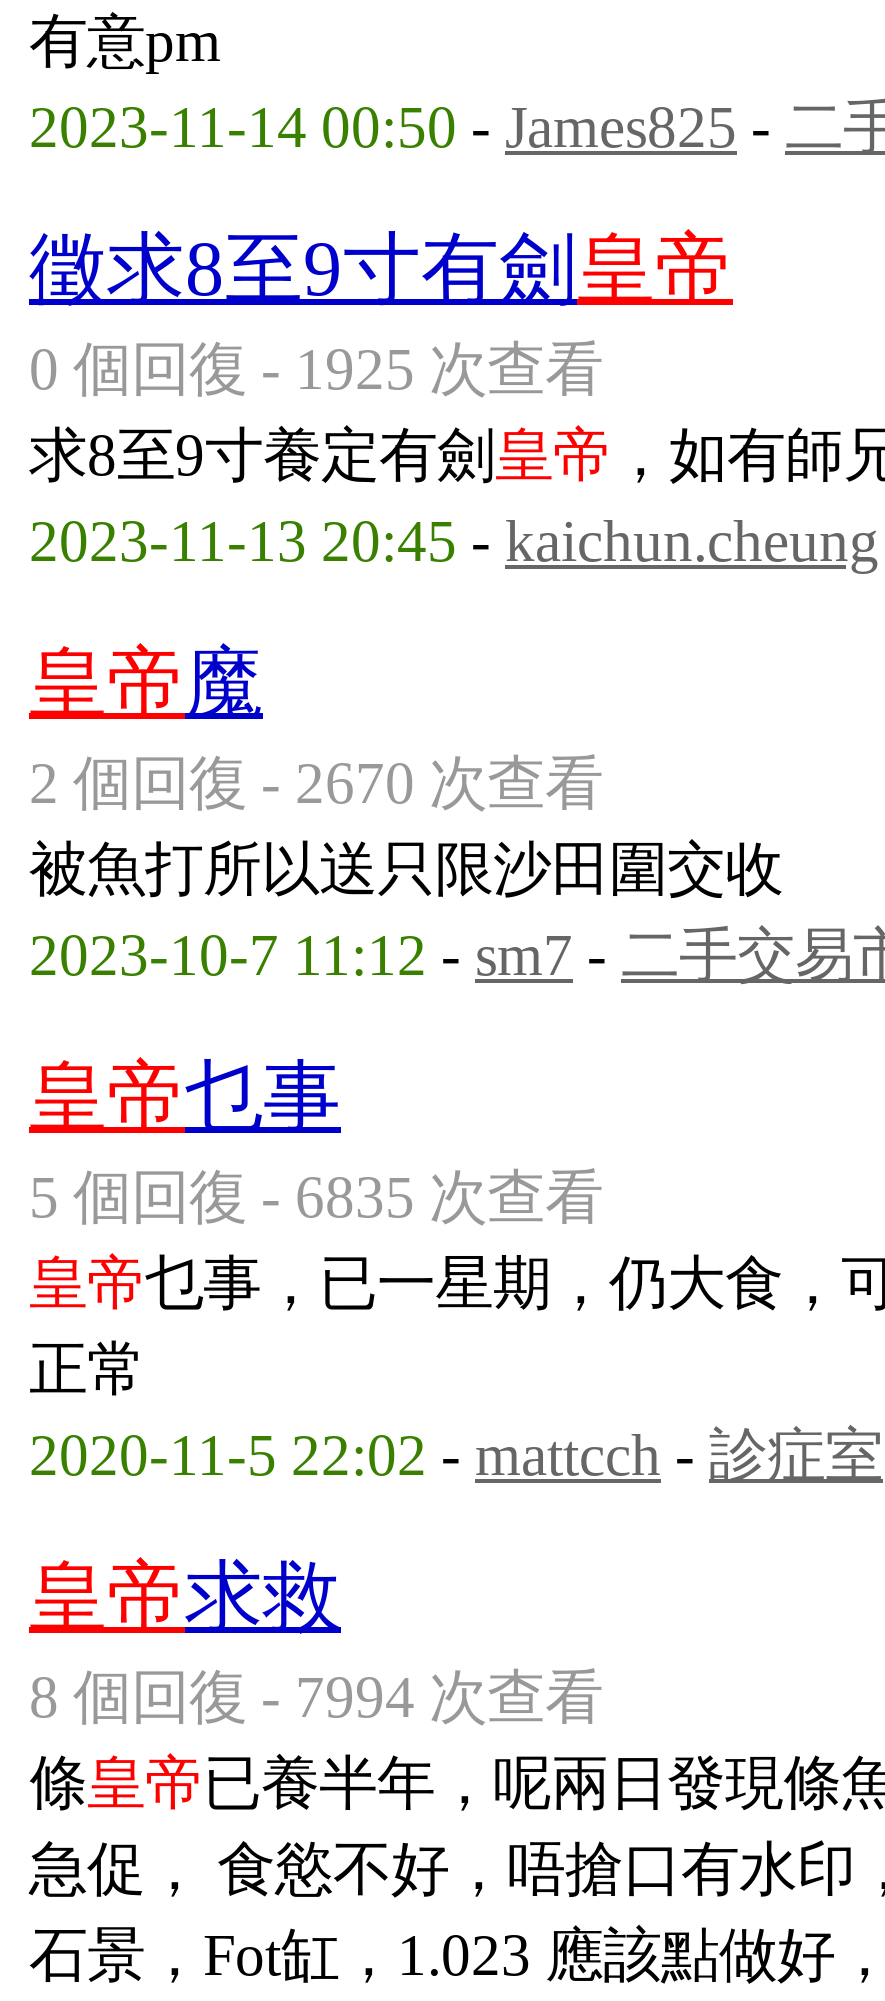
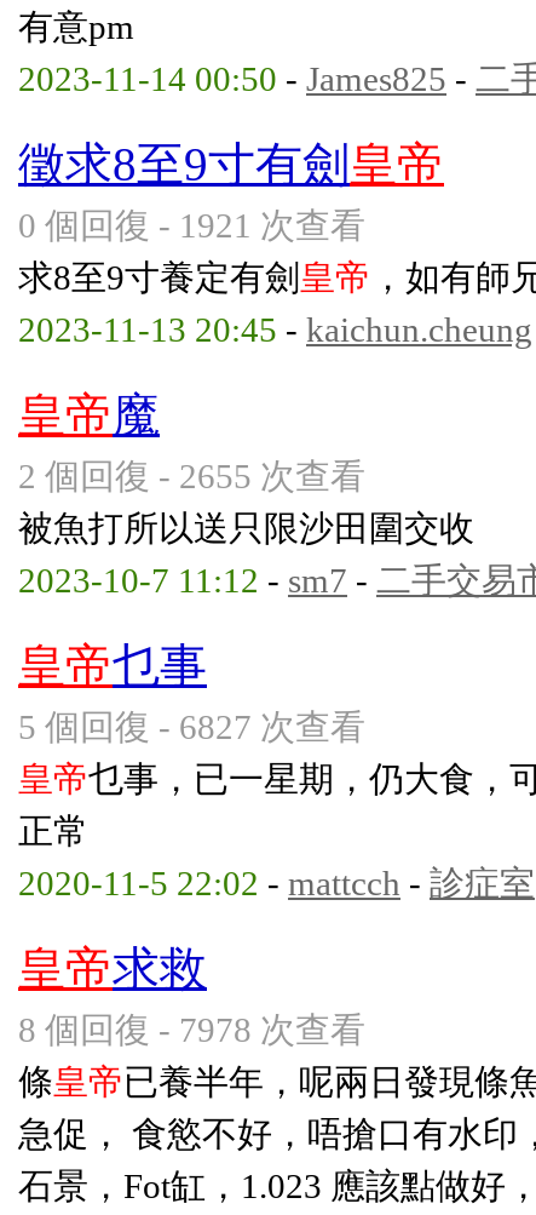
- 0 個回復 - 1925 次查看
+ 0 個回復 - 1921 次查看

- 2 個回復 - 2670 次查看
+ 2 個回復 - 2655 次查看

- 5 個回復 - 6835 次查看
+ 5 個回復 - 6827 次查看

- 8 個回復 - 7994 次查看
+ 8 個回復 - 7978 次查看
